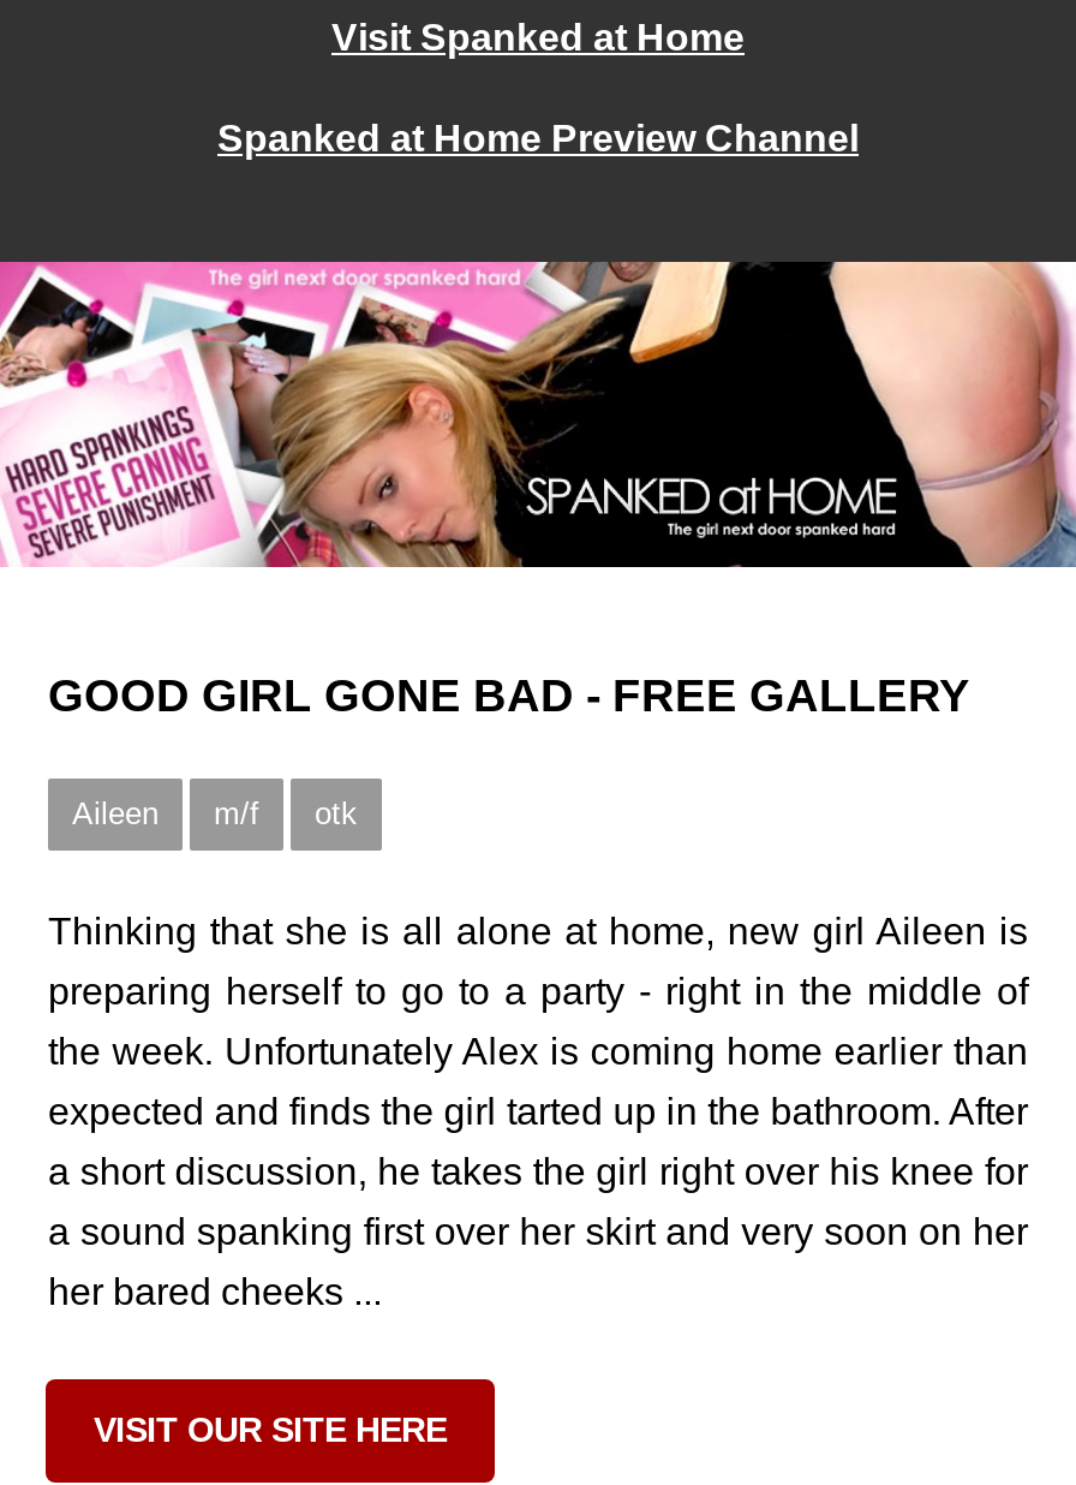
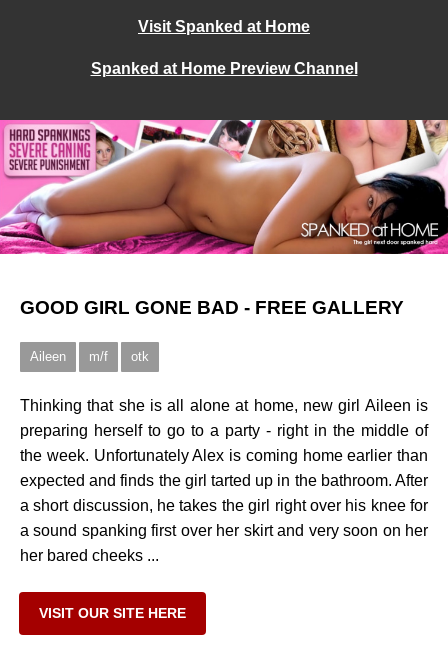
- [image]
+ [image]
